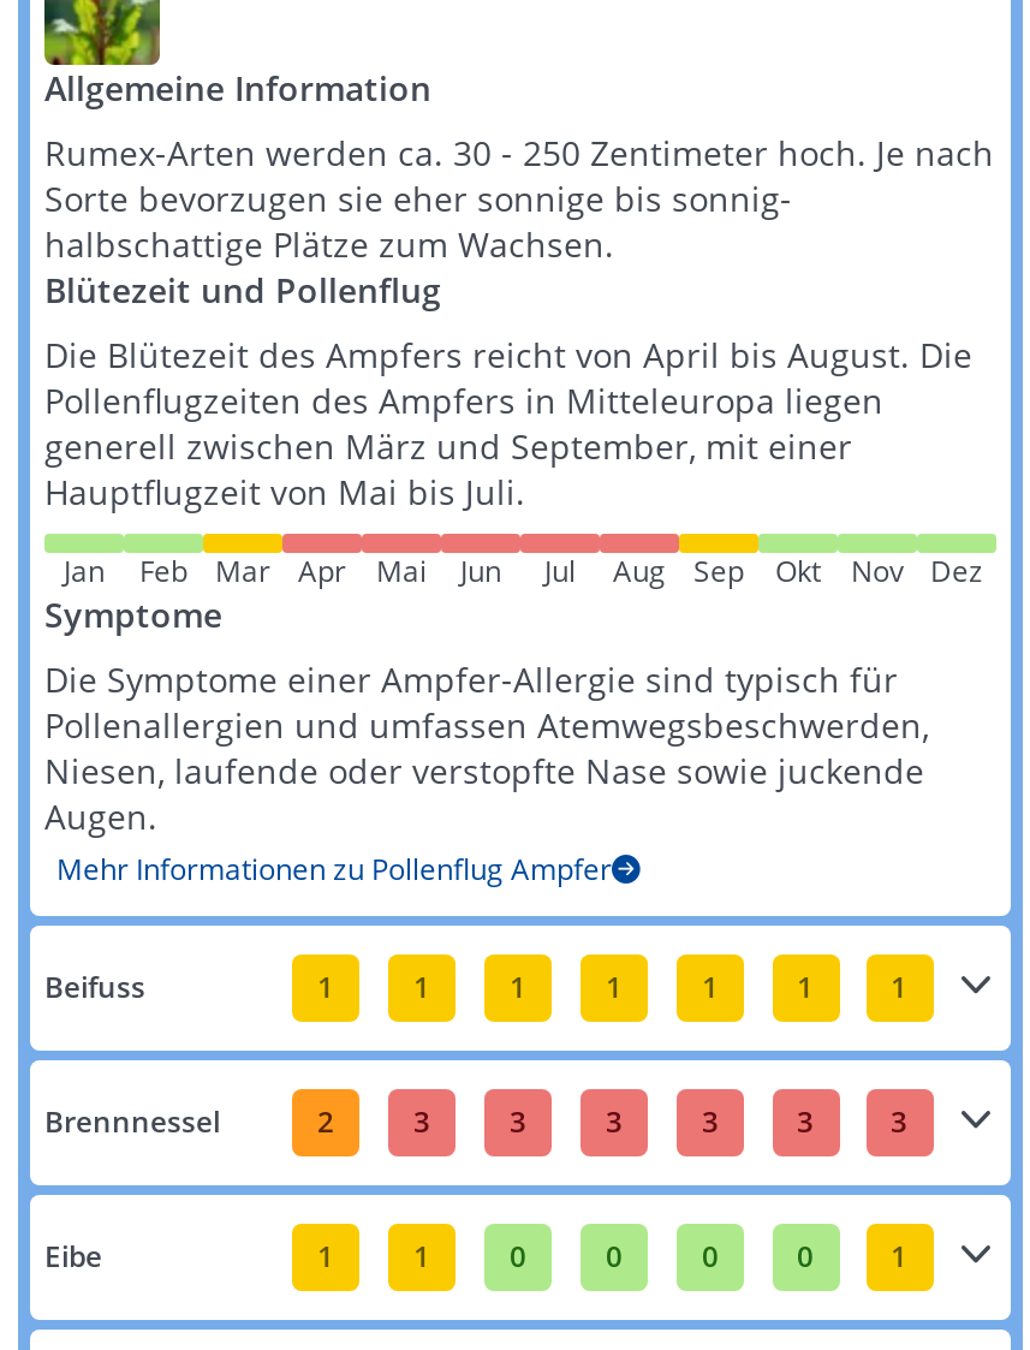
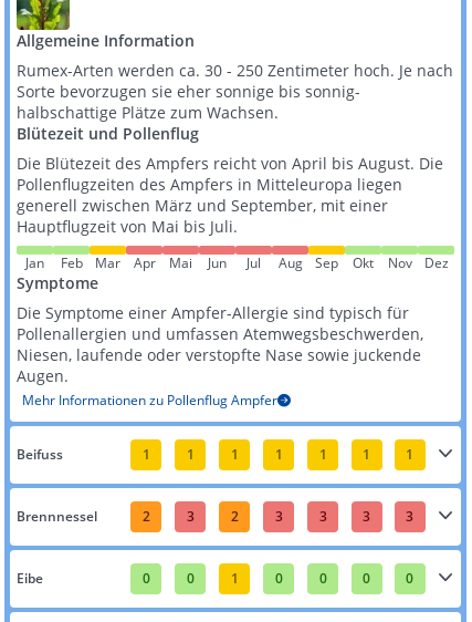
- 2 3 3 3 3 3 3
+ 2 3 2 3 3 3 3

- 1
+ 0
+ 0

- 1
